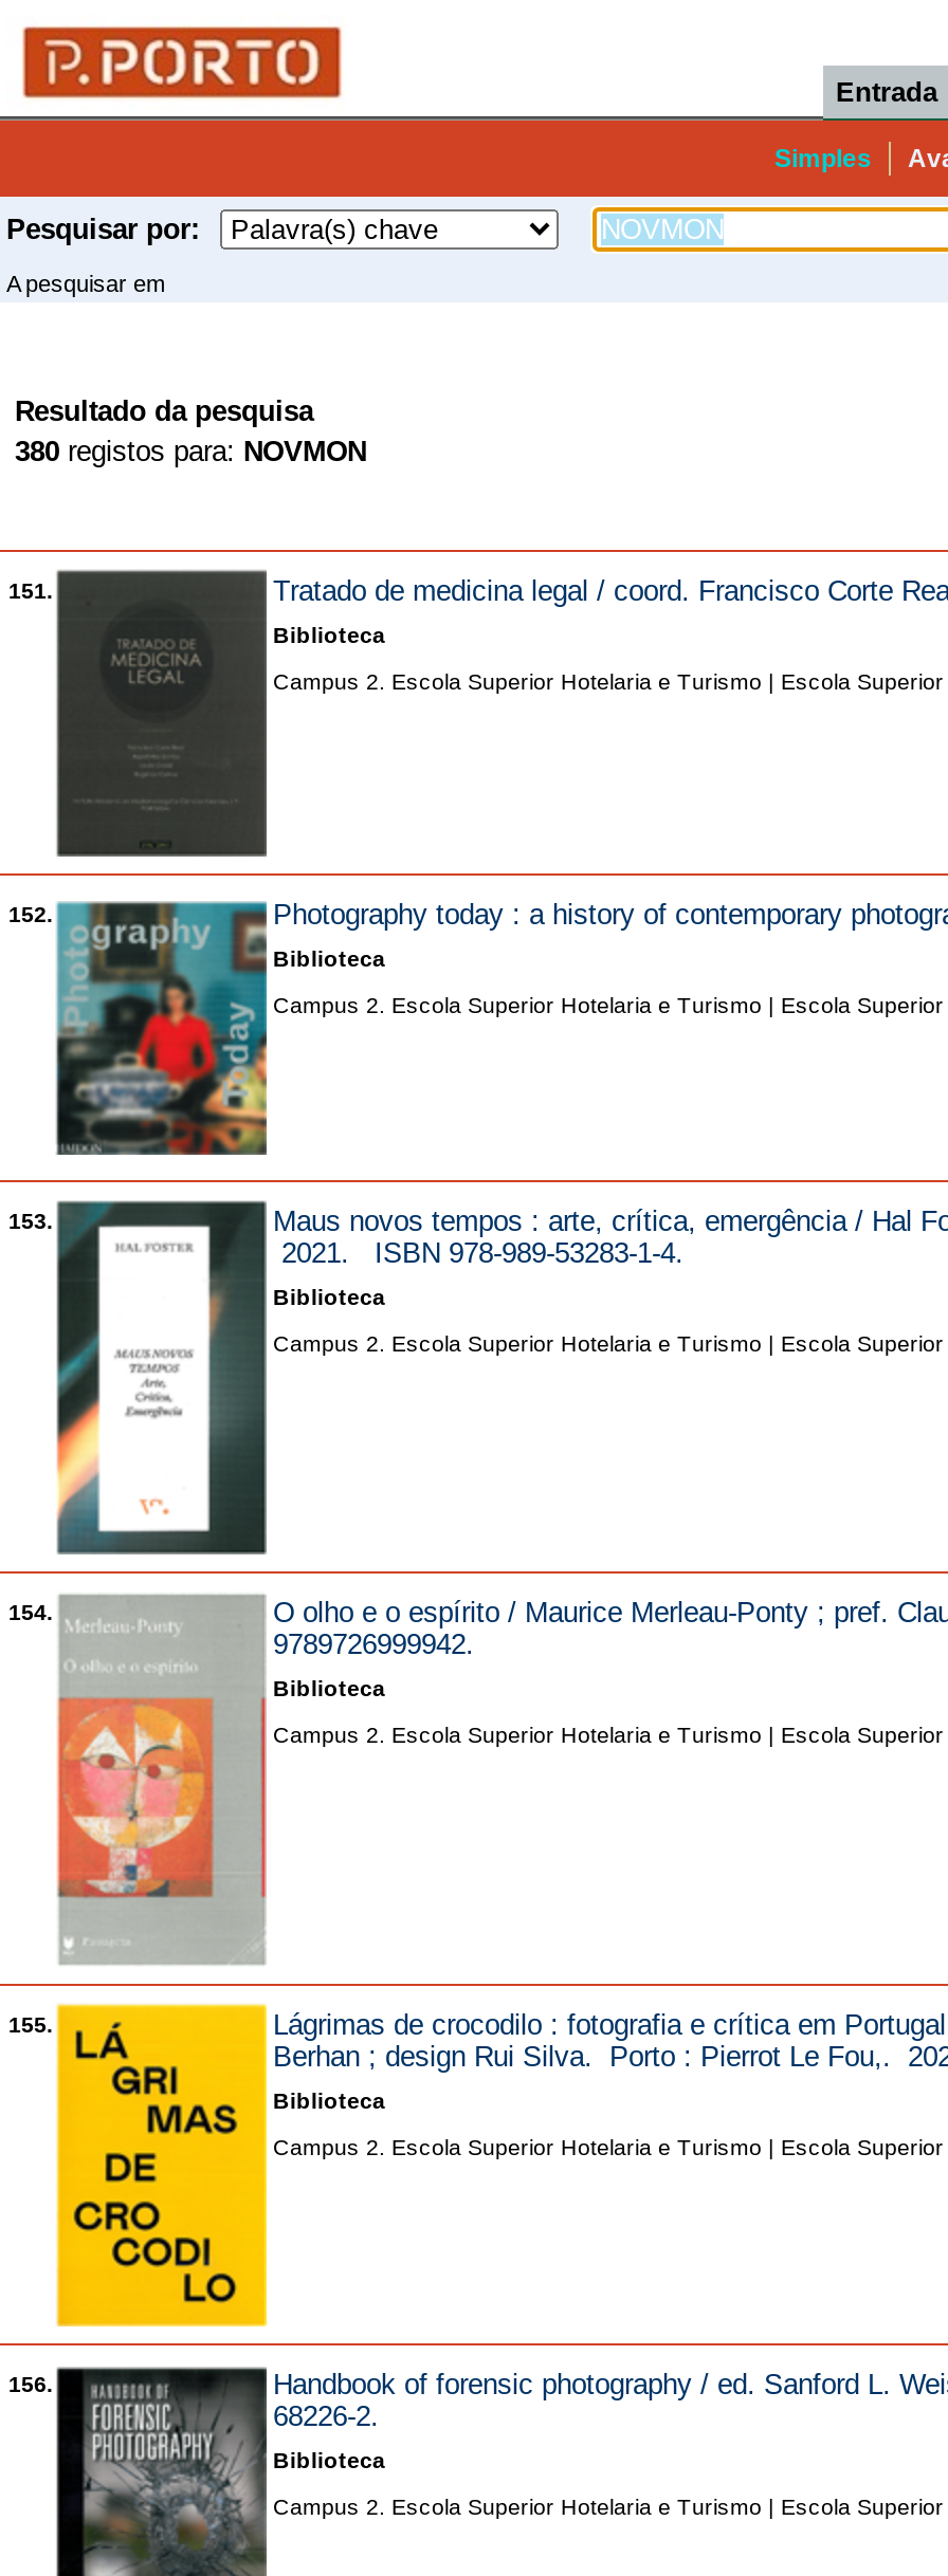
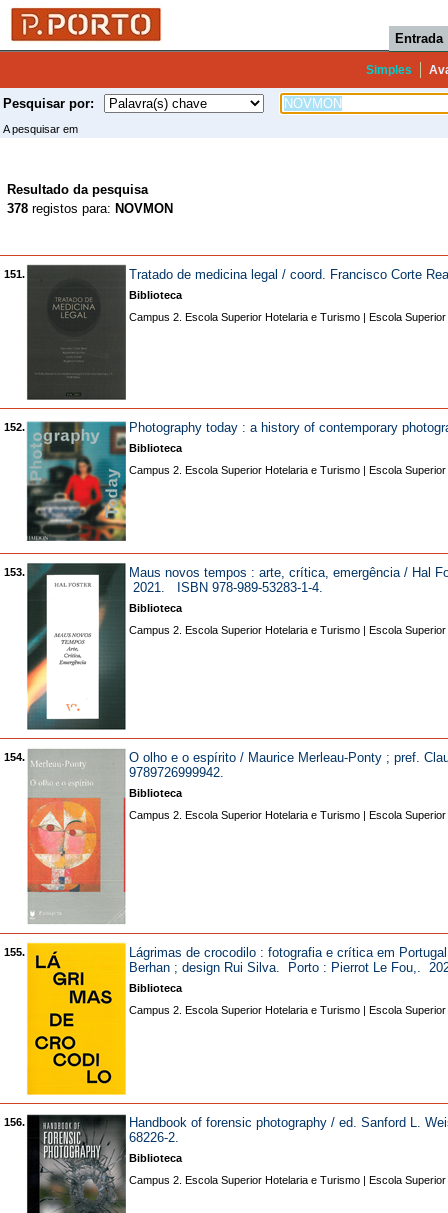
- 380 registos para: NOVMON
+ 378 registos para: NOVMON
